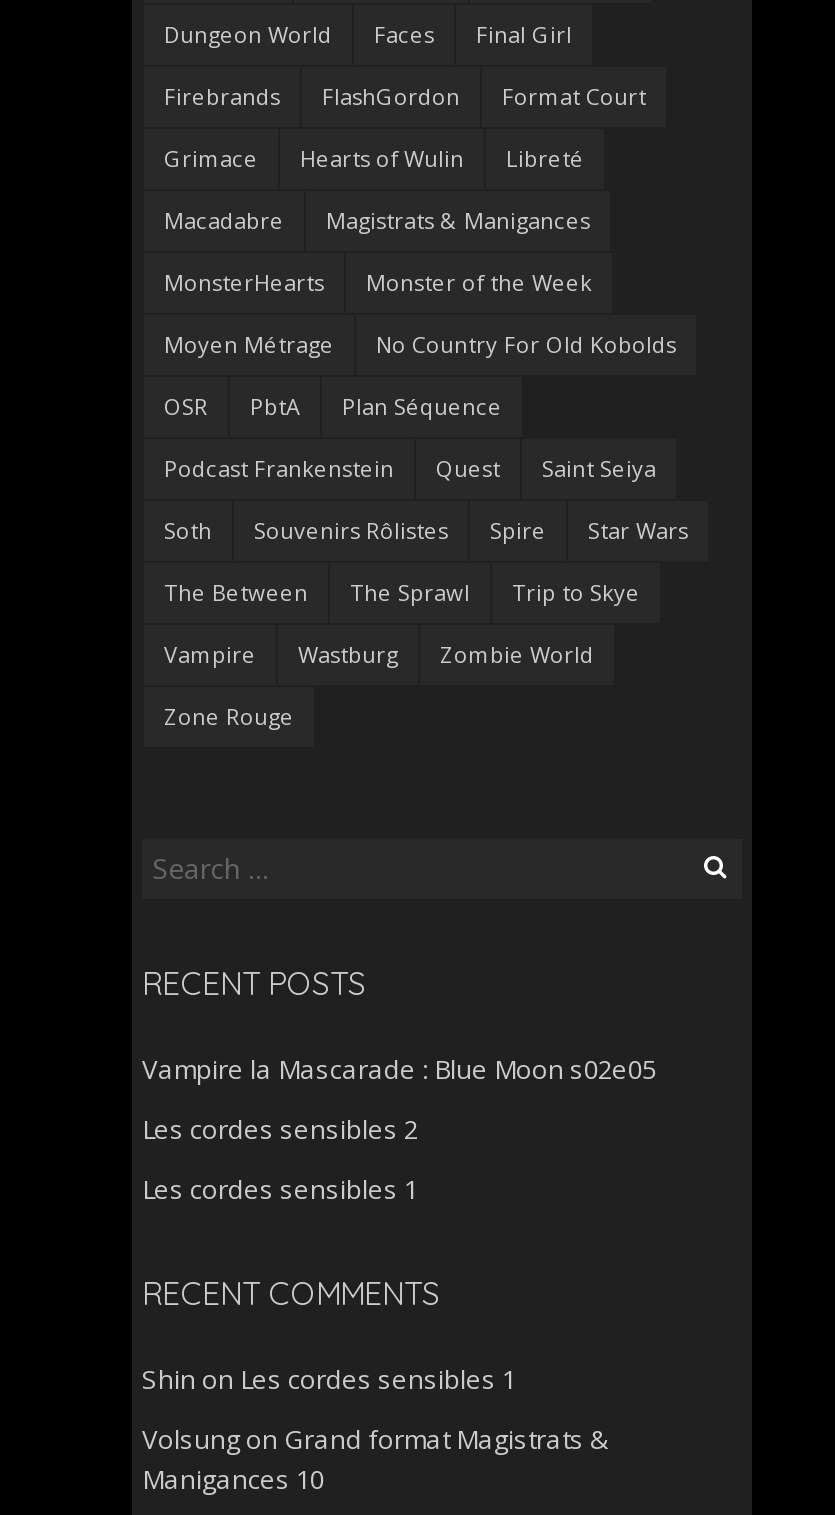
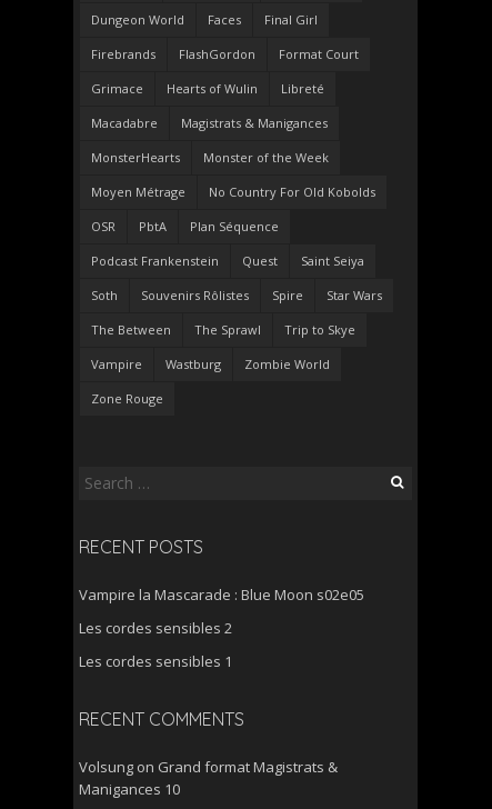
- Shin on Les cordes sensibles 1
